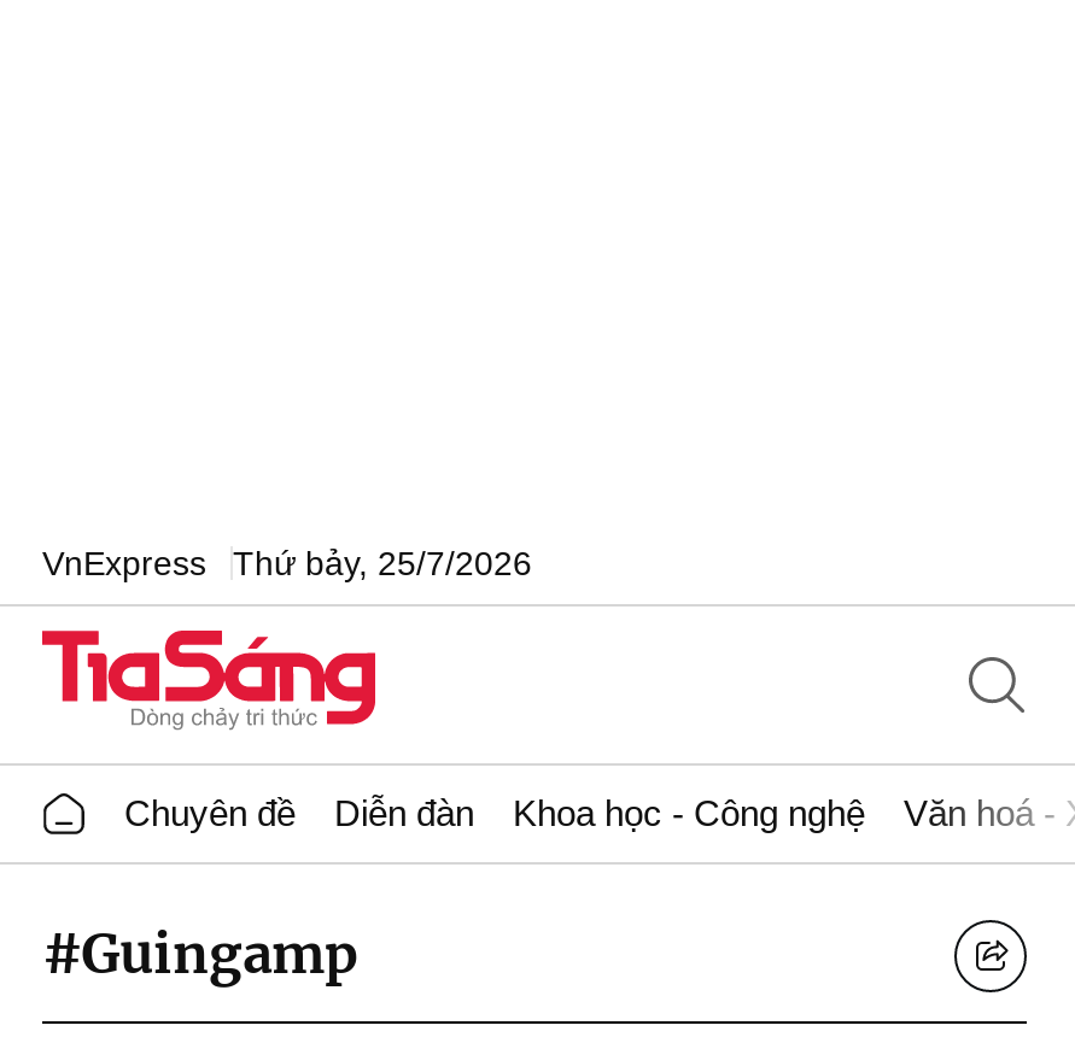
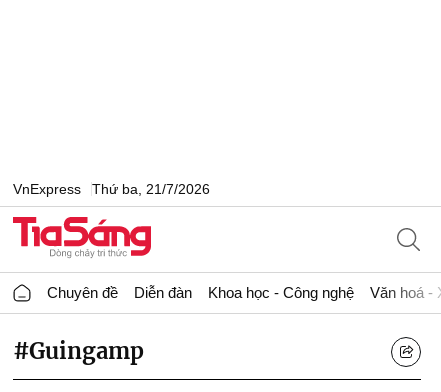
- VnExpress Thứ bảy, 25/7/2026
+ VnExpress Thứ ba, 21/7/2026
